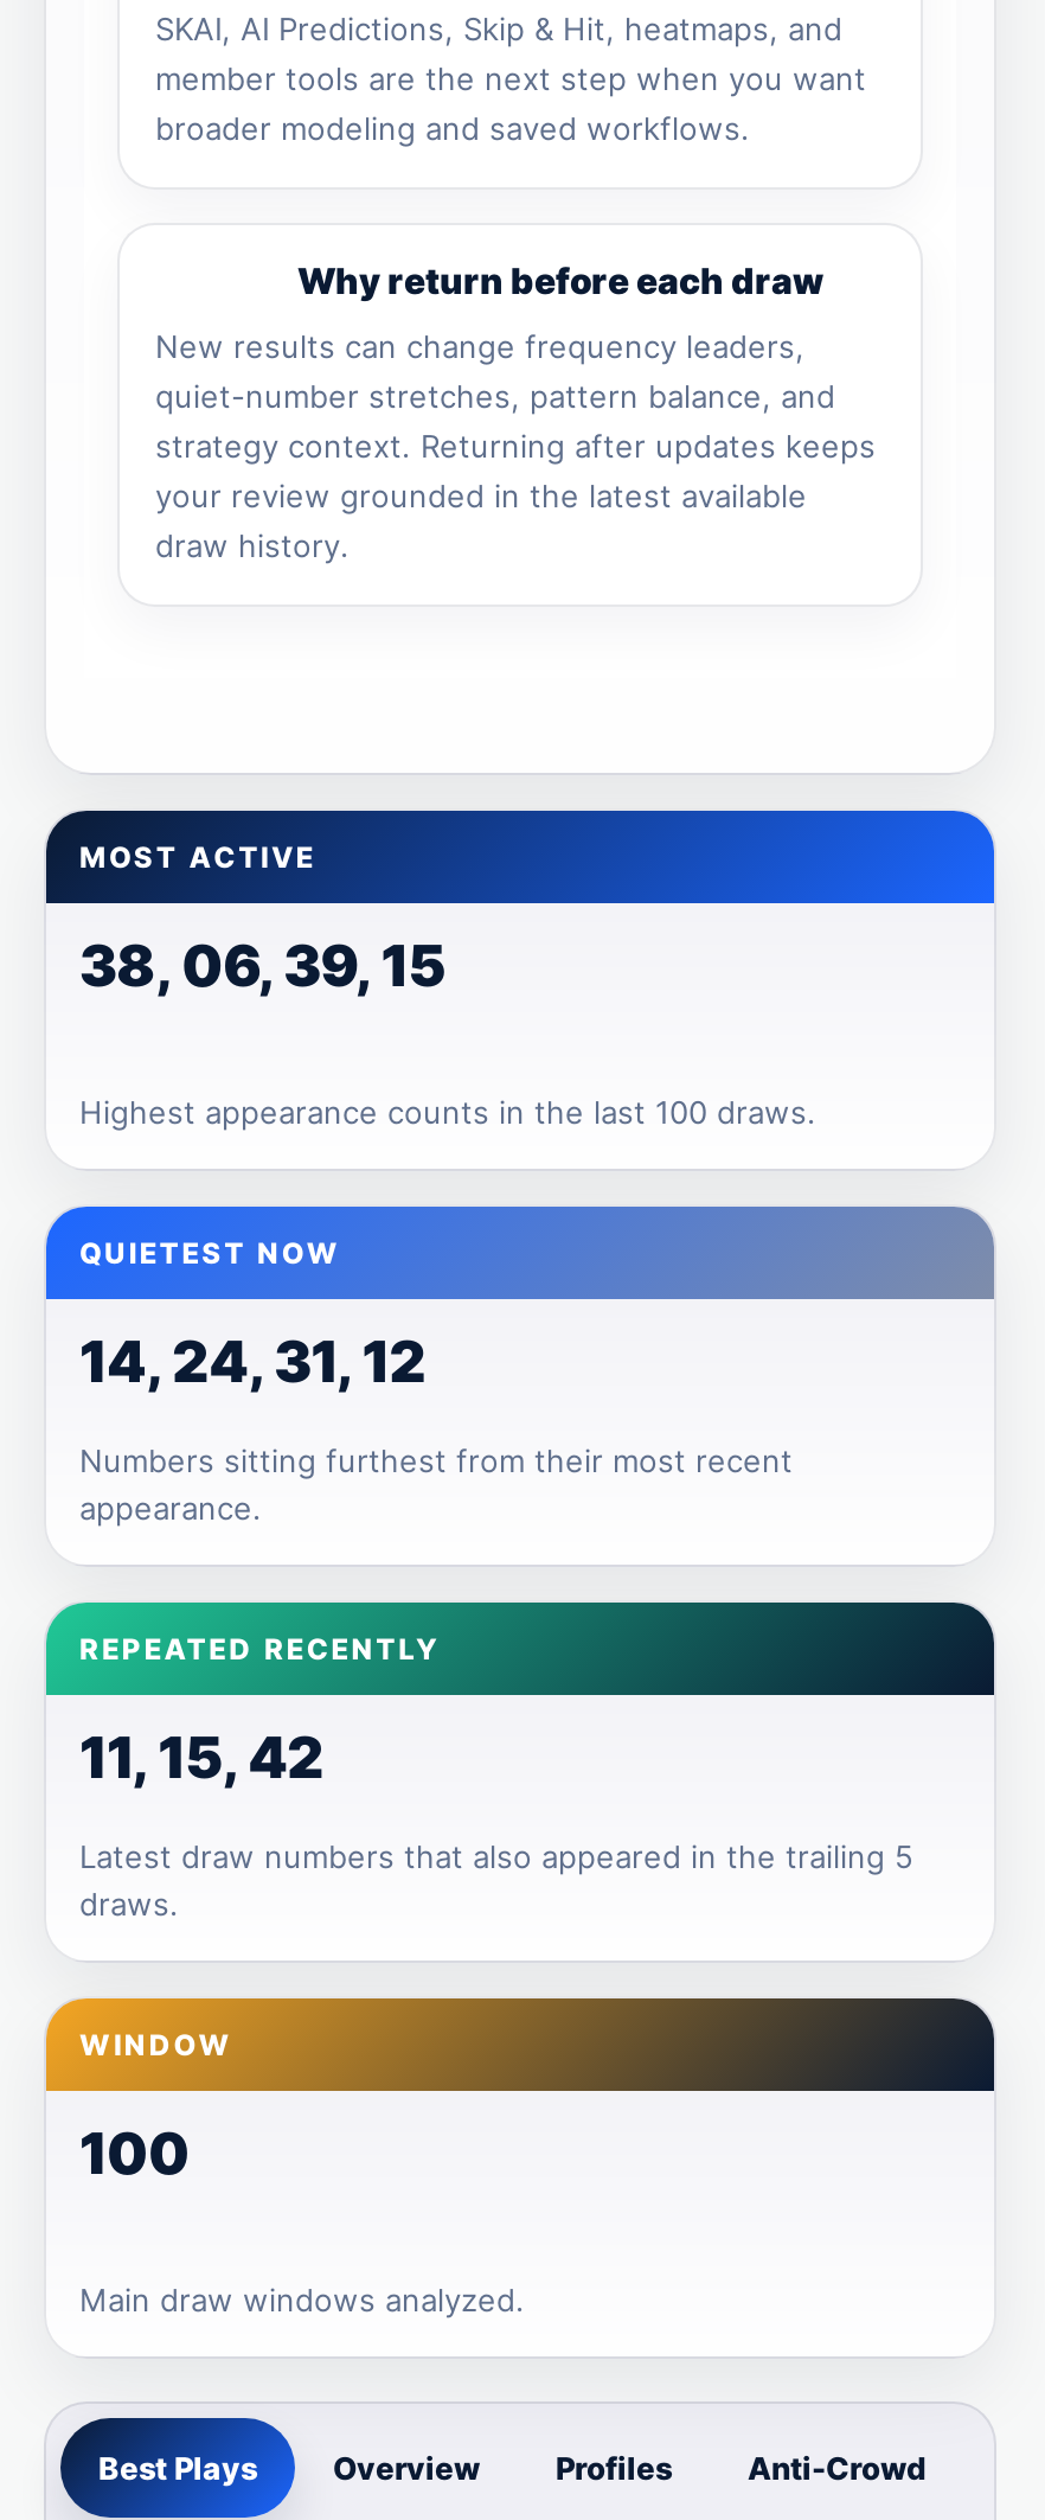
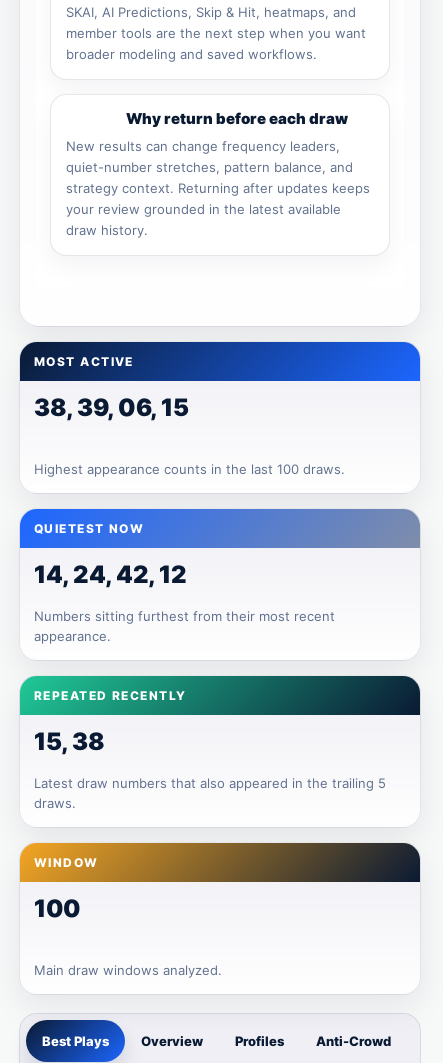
- 38, 06, 39, 15
+ 38, 39, 06, 15

- 14, 24, 31, 12
+ 14, 24, 42, 12

- 11, 15, 42
+ 15, 38
